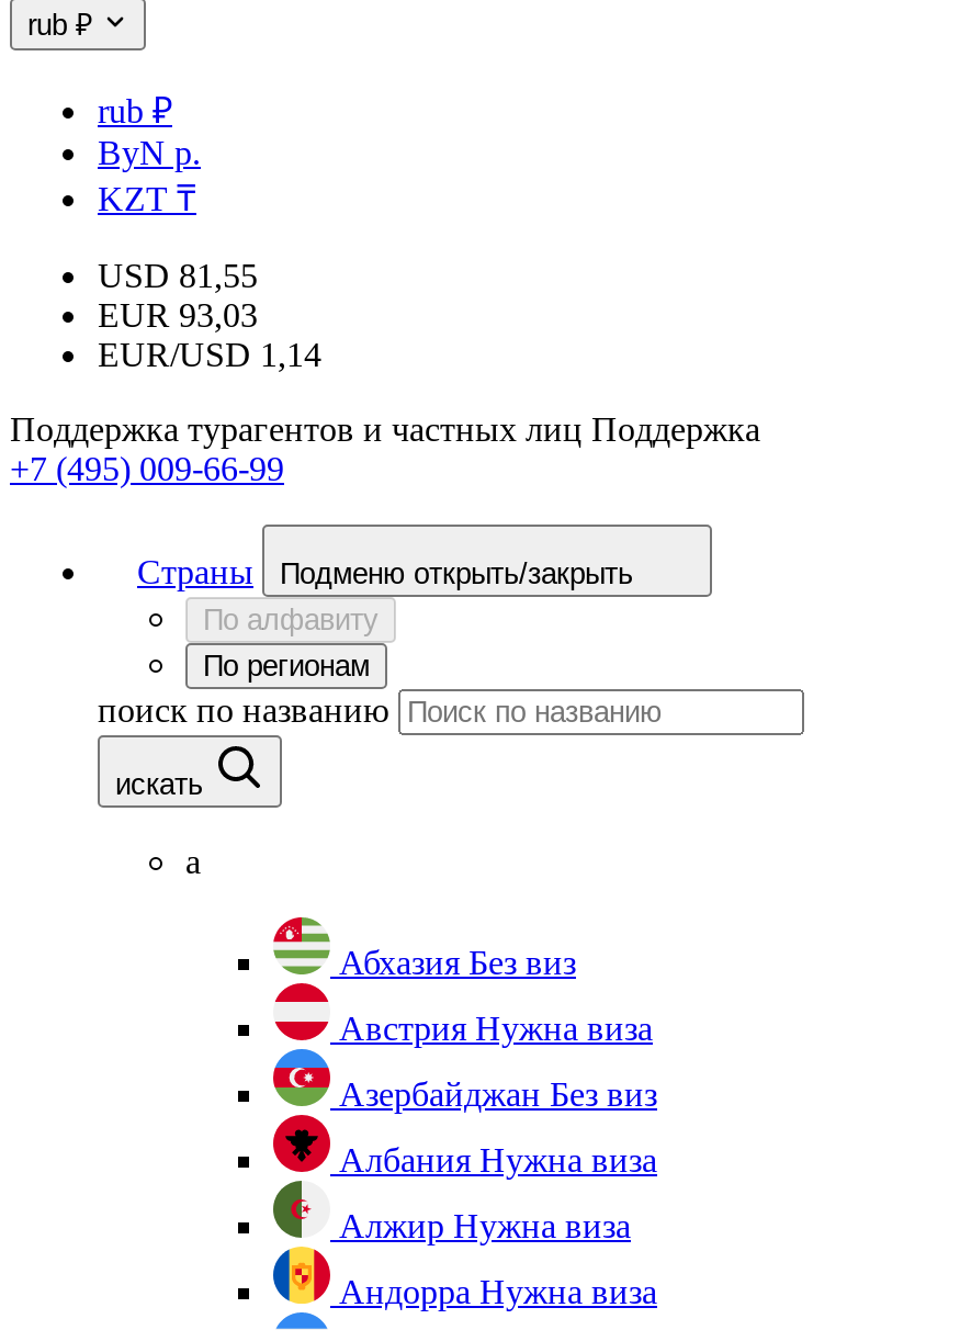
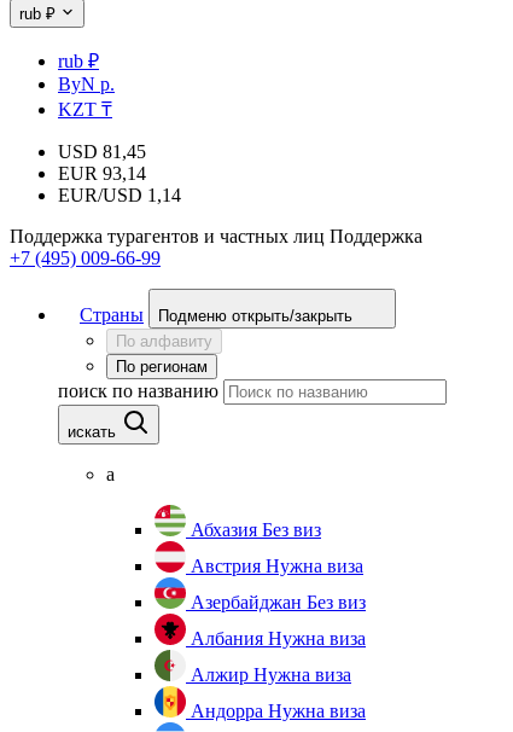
- USD 81,55
+ USD 81,45

- EUR 93,03
+ EUR 93,14
